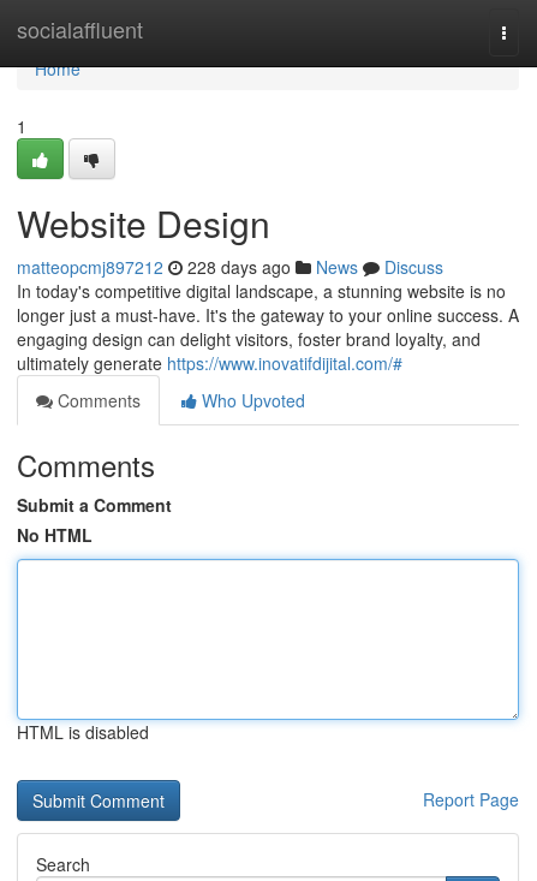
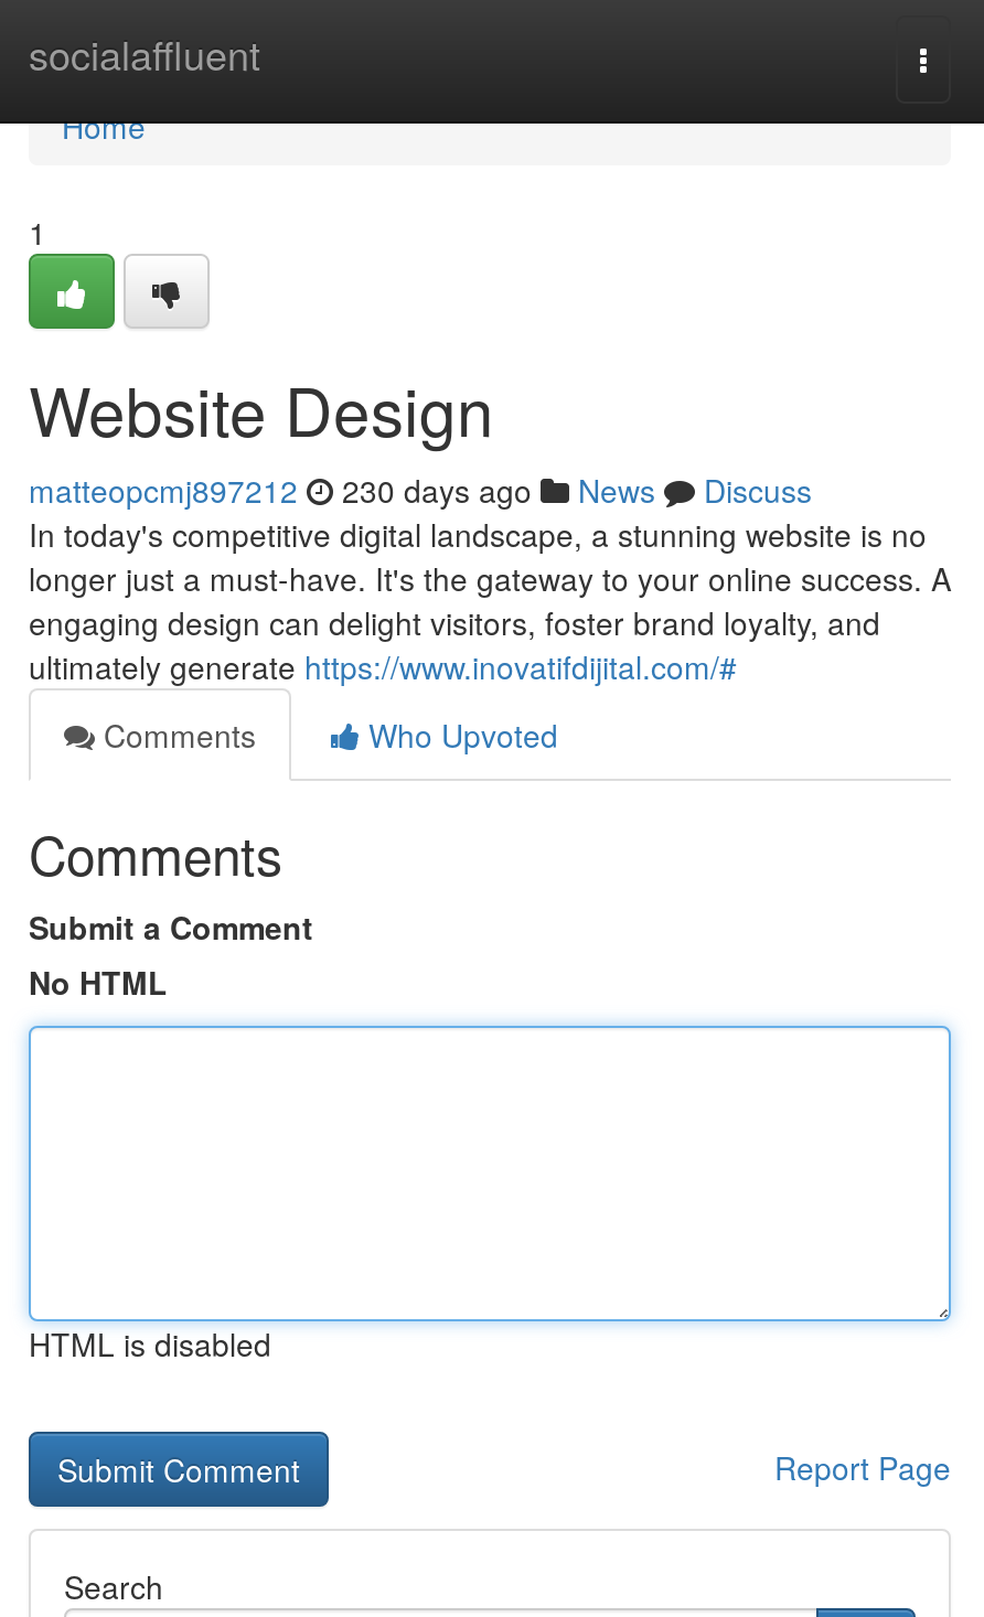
- matteopcmj897212 228 days ago News Discuss
+ matteopcmj897212 230 days ago News Discuss
